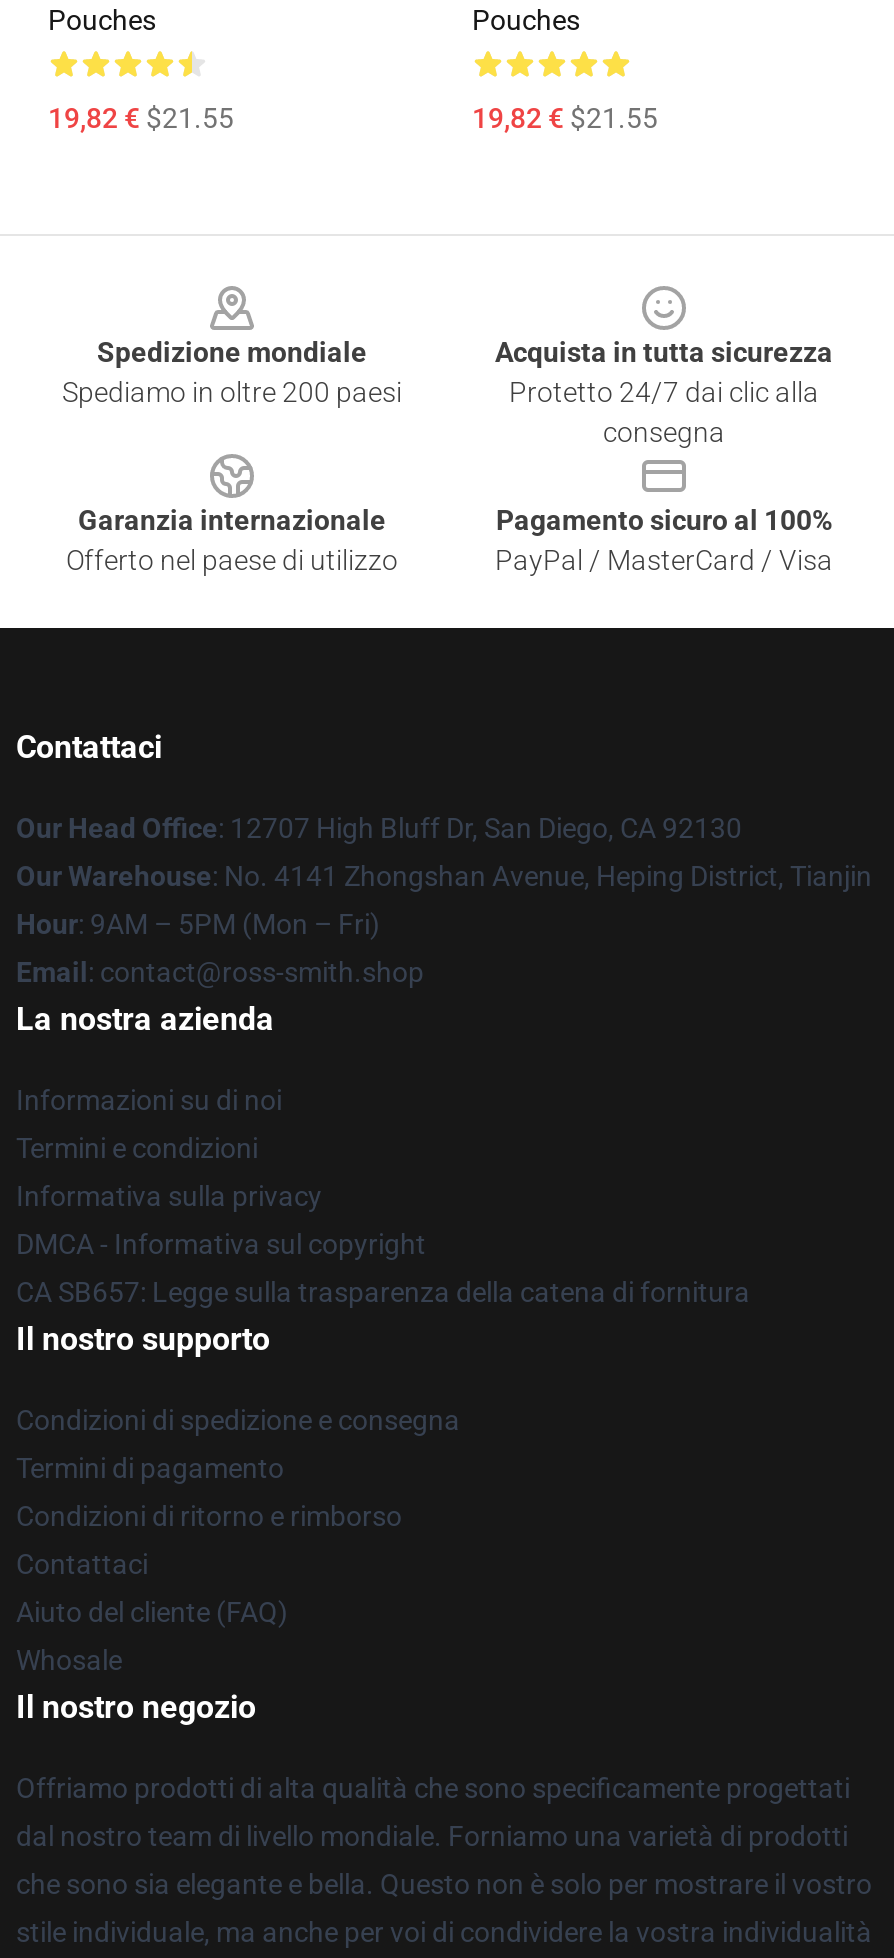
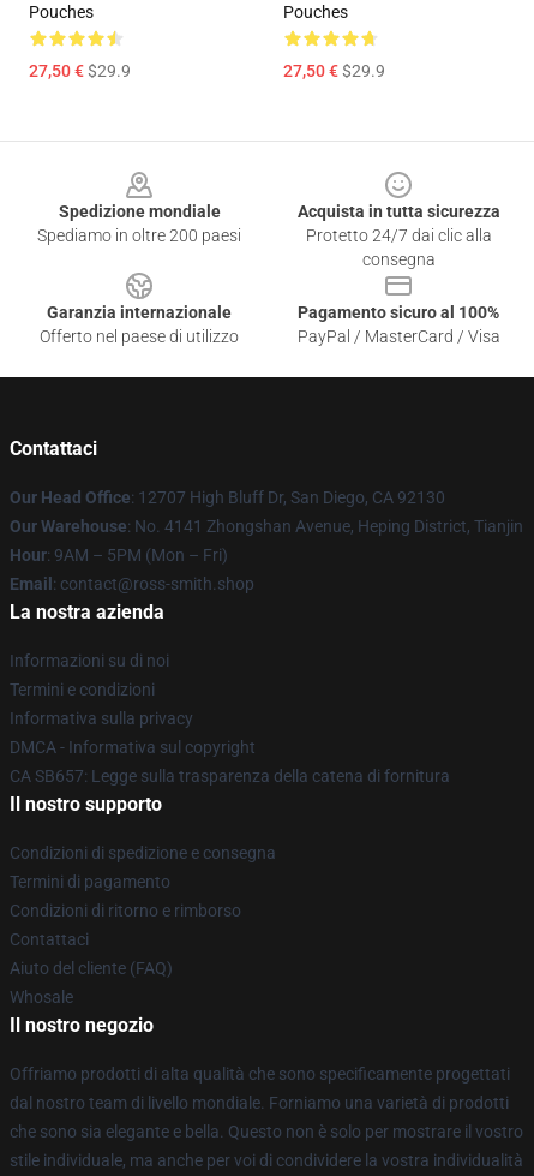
- 19,82 € $21.55
+ 27,50 € $29.9

- 19,82 € $21.55
+ 27,50 € $29.9
